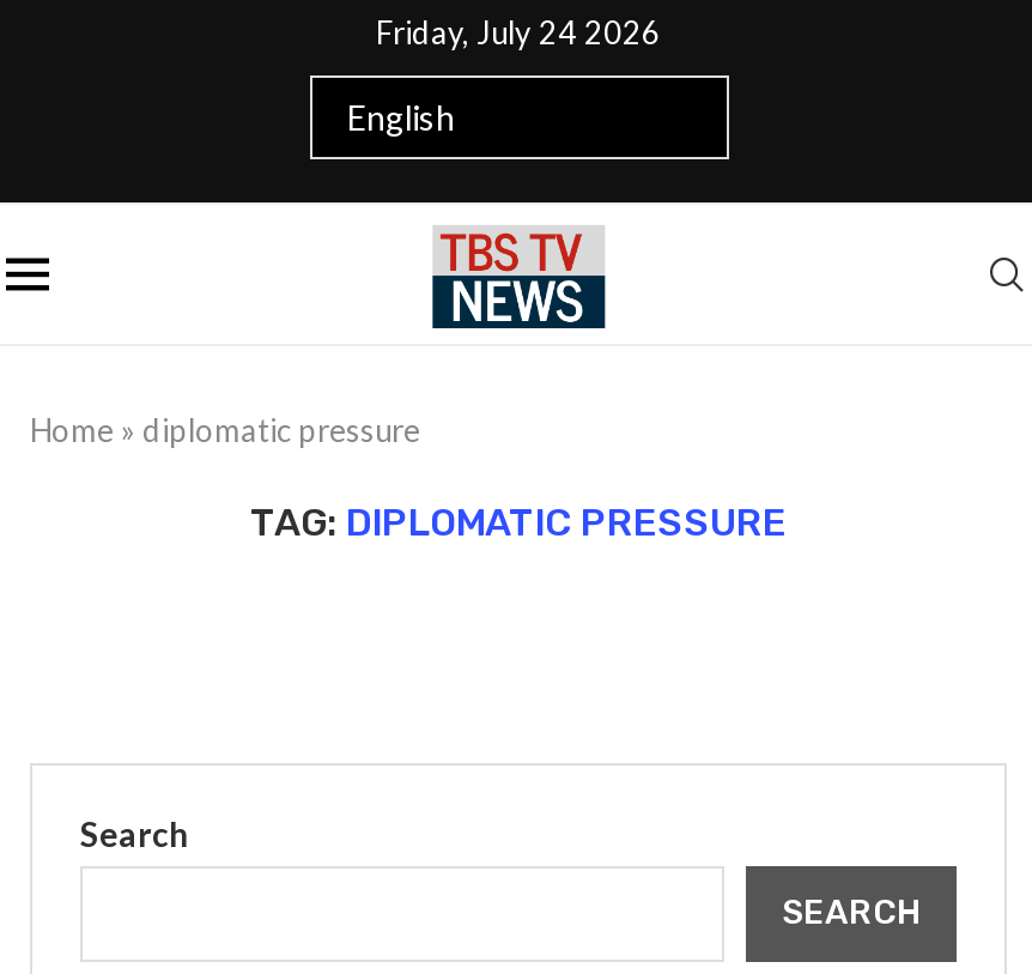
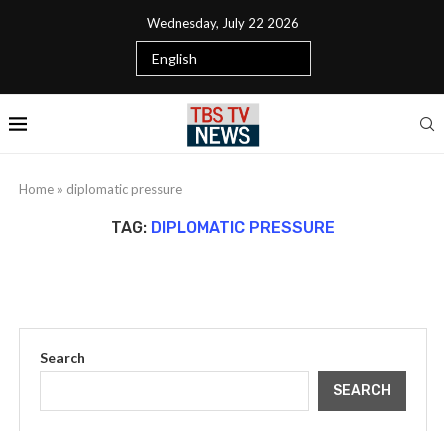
- Friday, July 24 2026
+ Wednesday, July 22 2026
